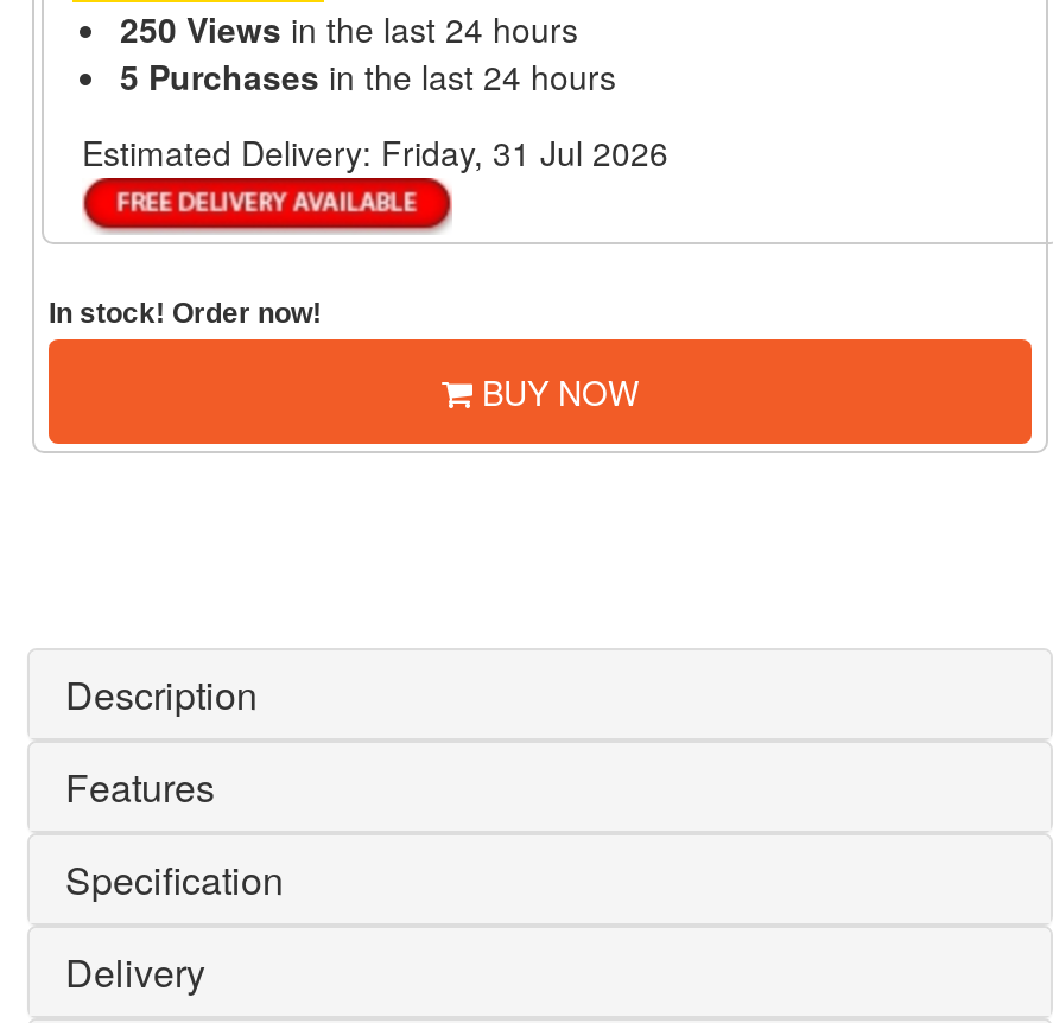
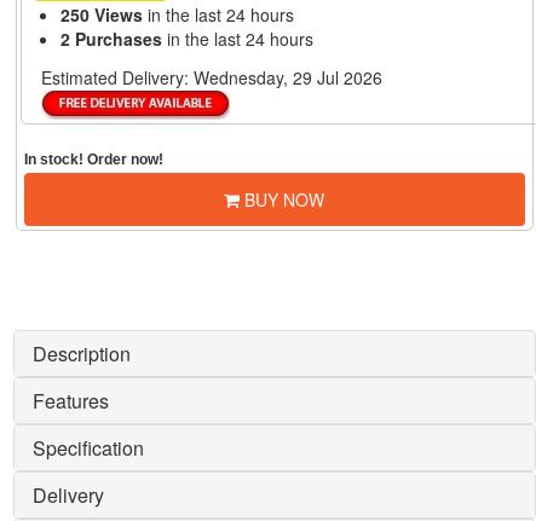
- 5 Purchases in the last 24 hours
+ 2 Purchases in the last 24 hours

- Estimated Delivery: Friday, 31 Jul 2026
+ Estimated Delivery: Wednesday, 29 Jul 2026
